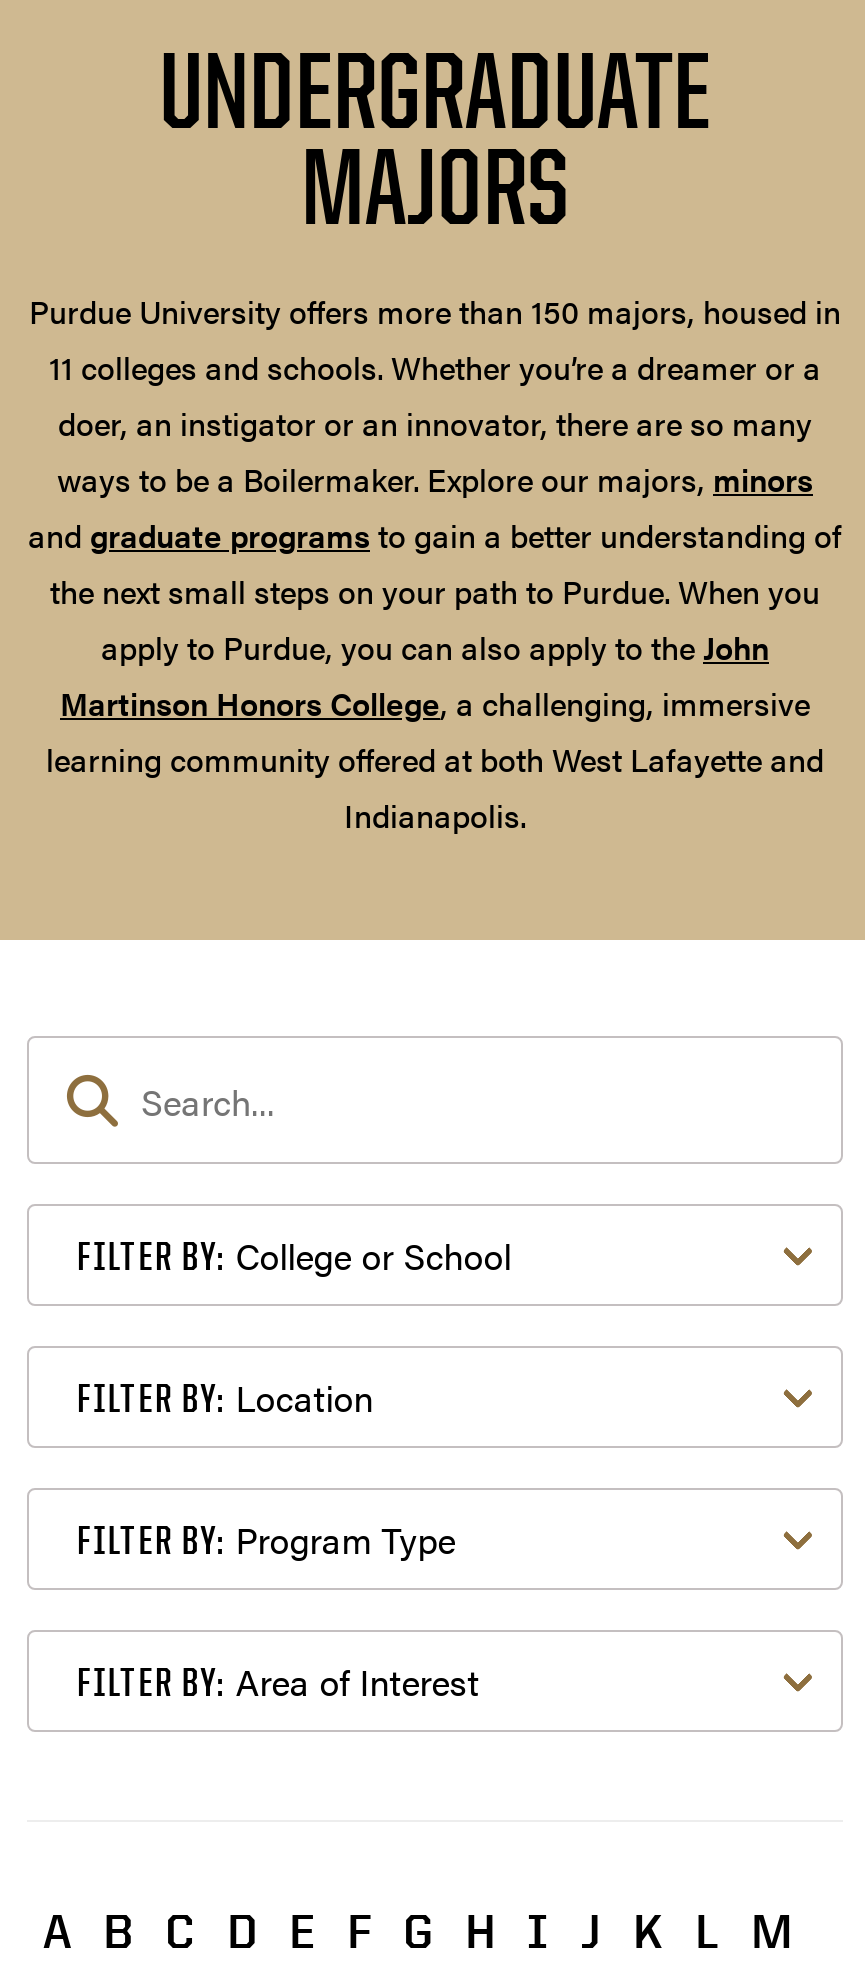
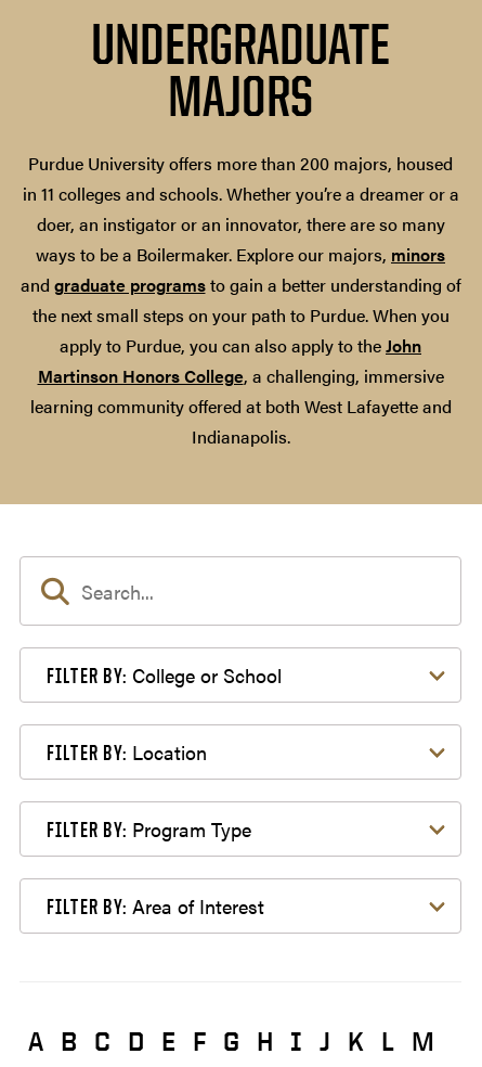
- Purdue University offers more than 150 majors, housed in
- 11 colleges and schools. Whether you’re a dreamer or a
+ Purdue University offers more than 200 majors, housed
+ in 11 colleges and schools. Whether you’re a dreamer or a
